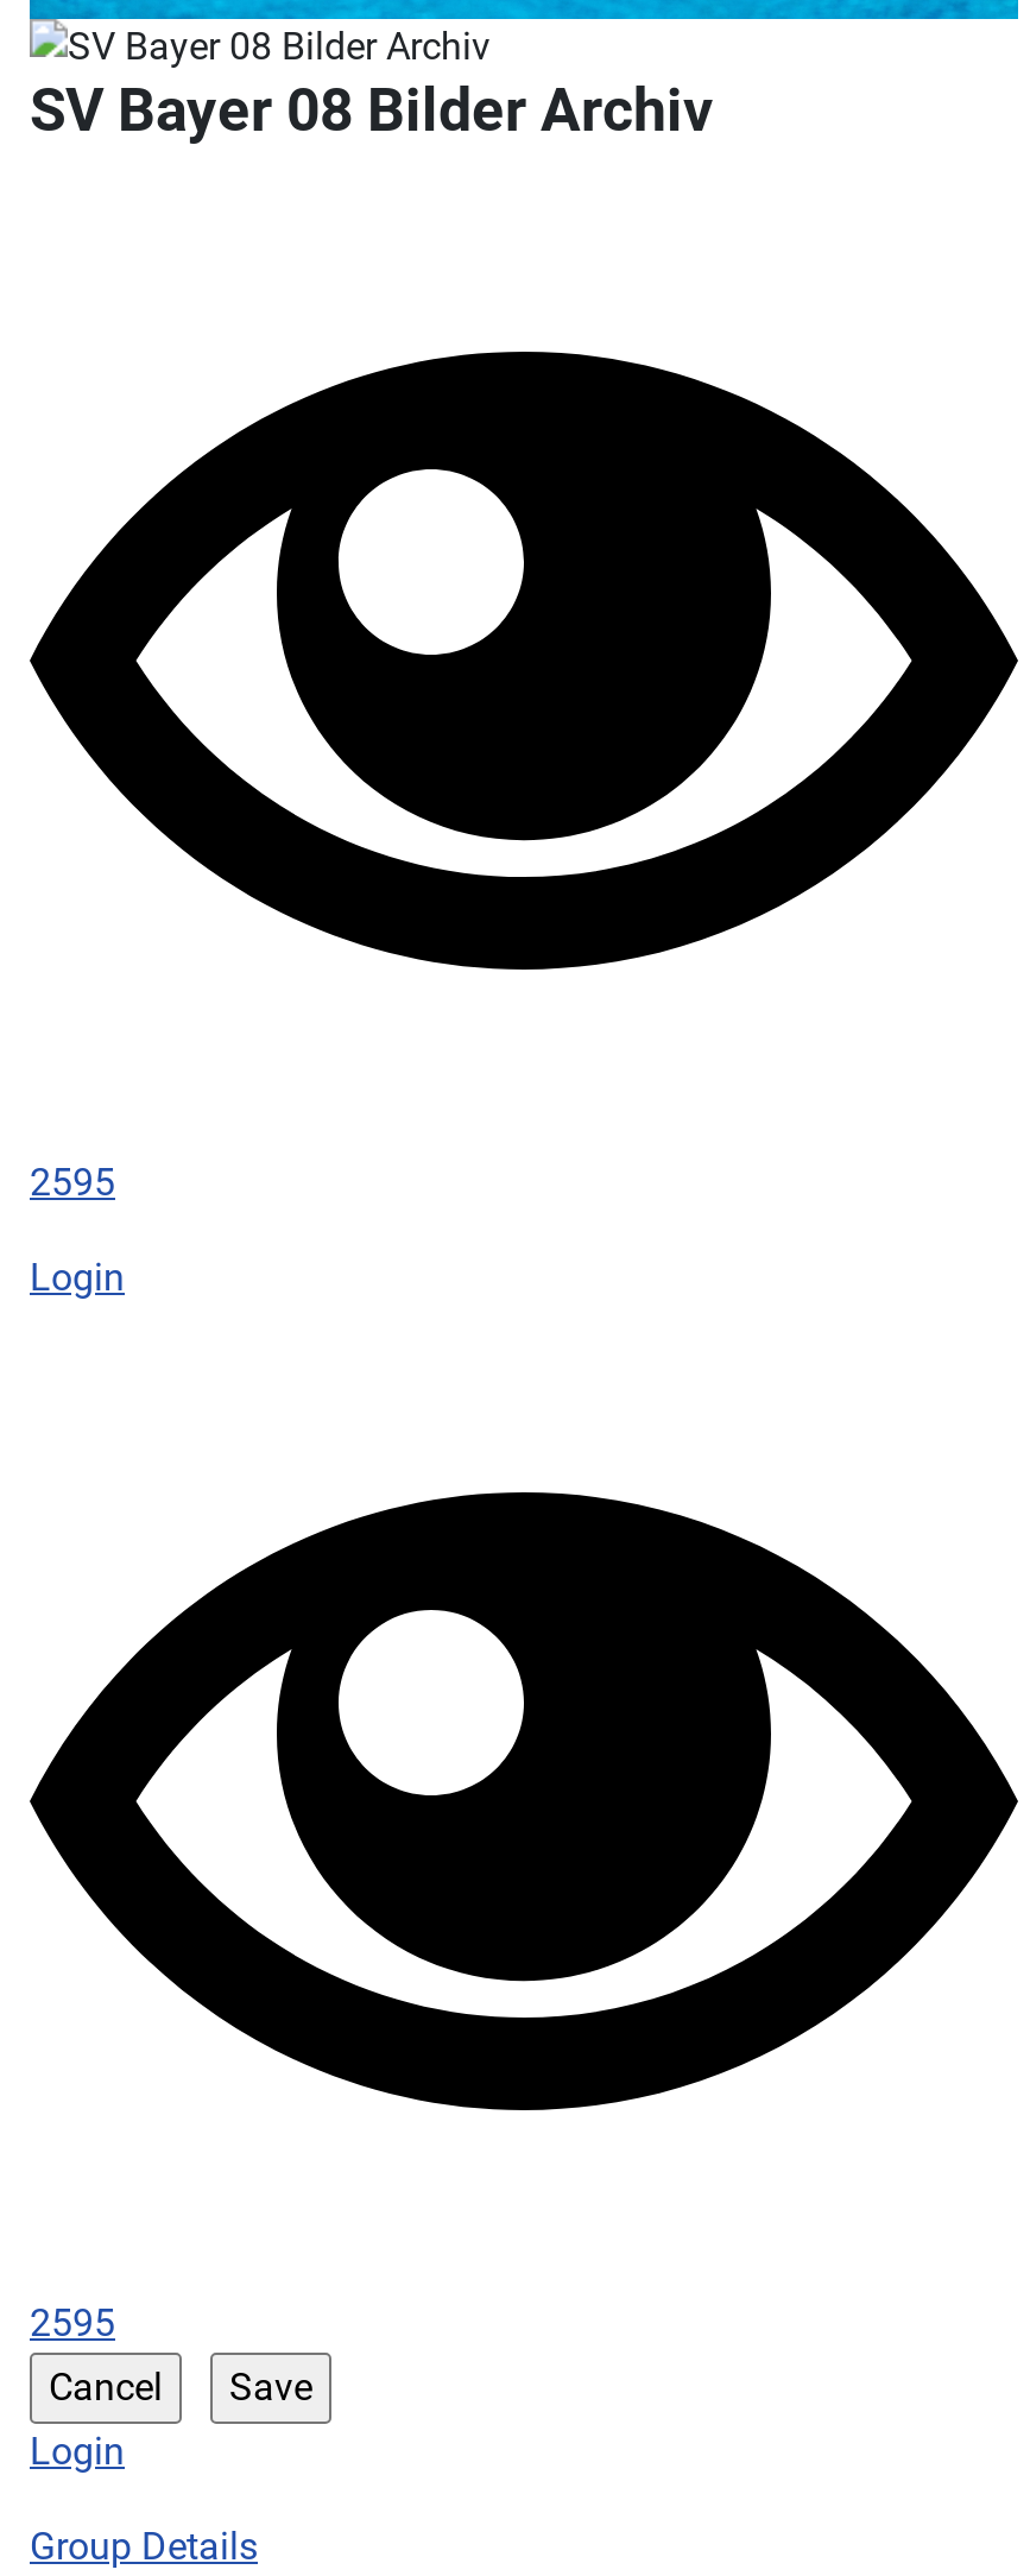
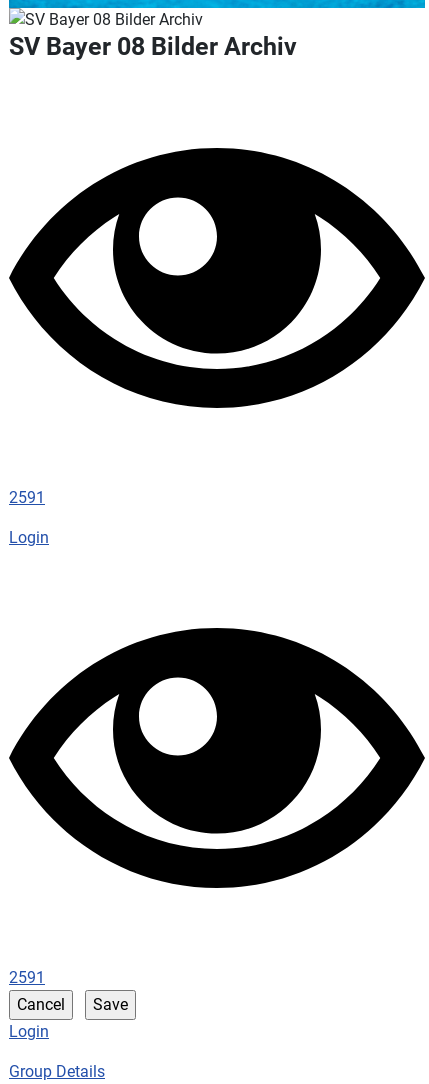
- 2595
+ 2591

- 2595
+ 2591
